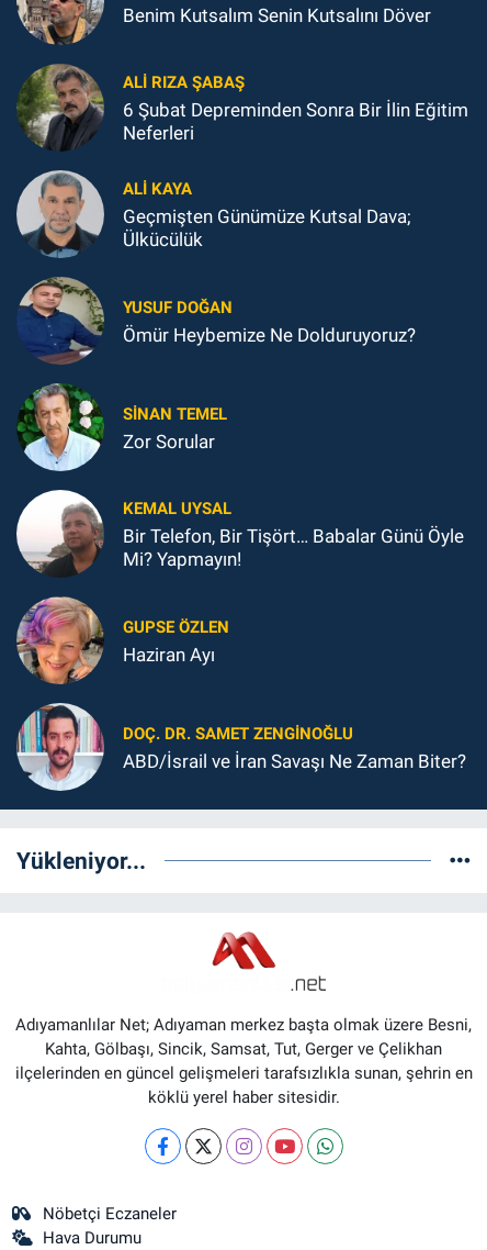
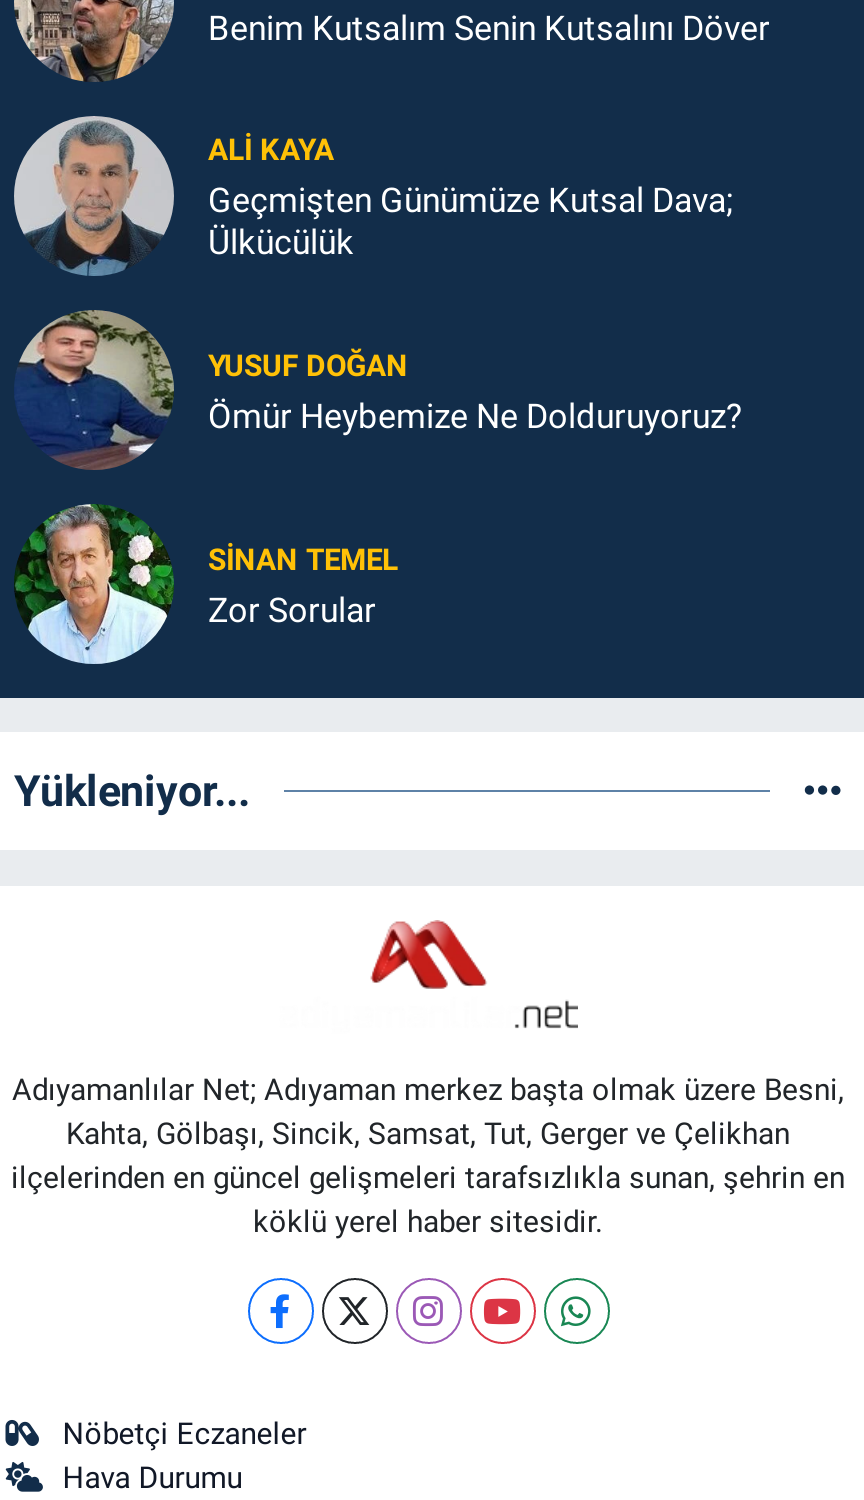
- [image]
- ALI RIZA ŞABAŞ
- 6 Şubat Depreminden Sonra Bir İlin Eğitim
- Neferleri

- [image]
- KEMAL UYSAL
- Bir Telefon, Bir Tişört… Babalar Günü Öyle
- Mi? Yapmayın!
- GUPSE ÖZLEN
- Haziran Ayı

- [image]

- [image]
- DOÇ. DR. SAMET ZENGİNOĞLU
- ABD/İsrail ve İran Savaşı Ne Zaman Biter?
